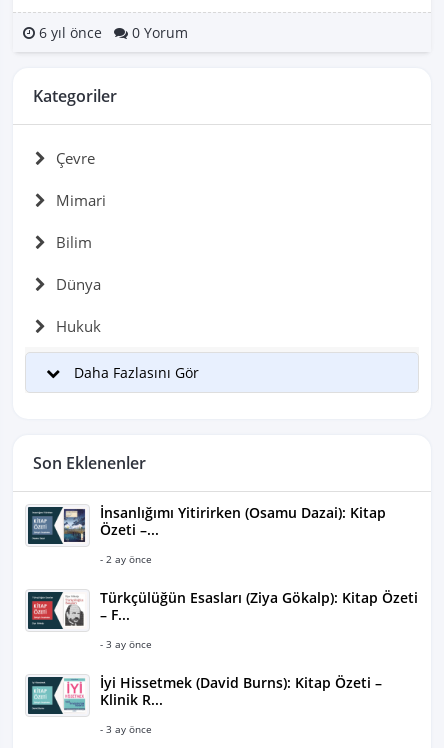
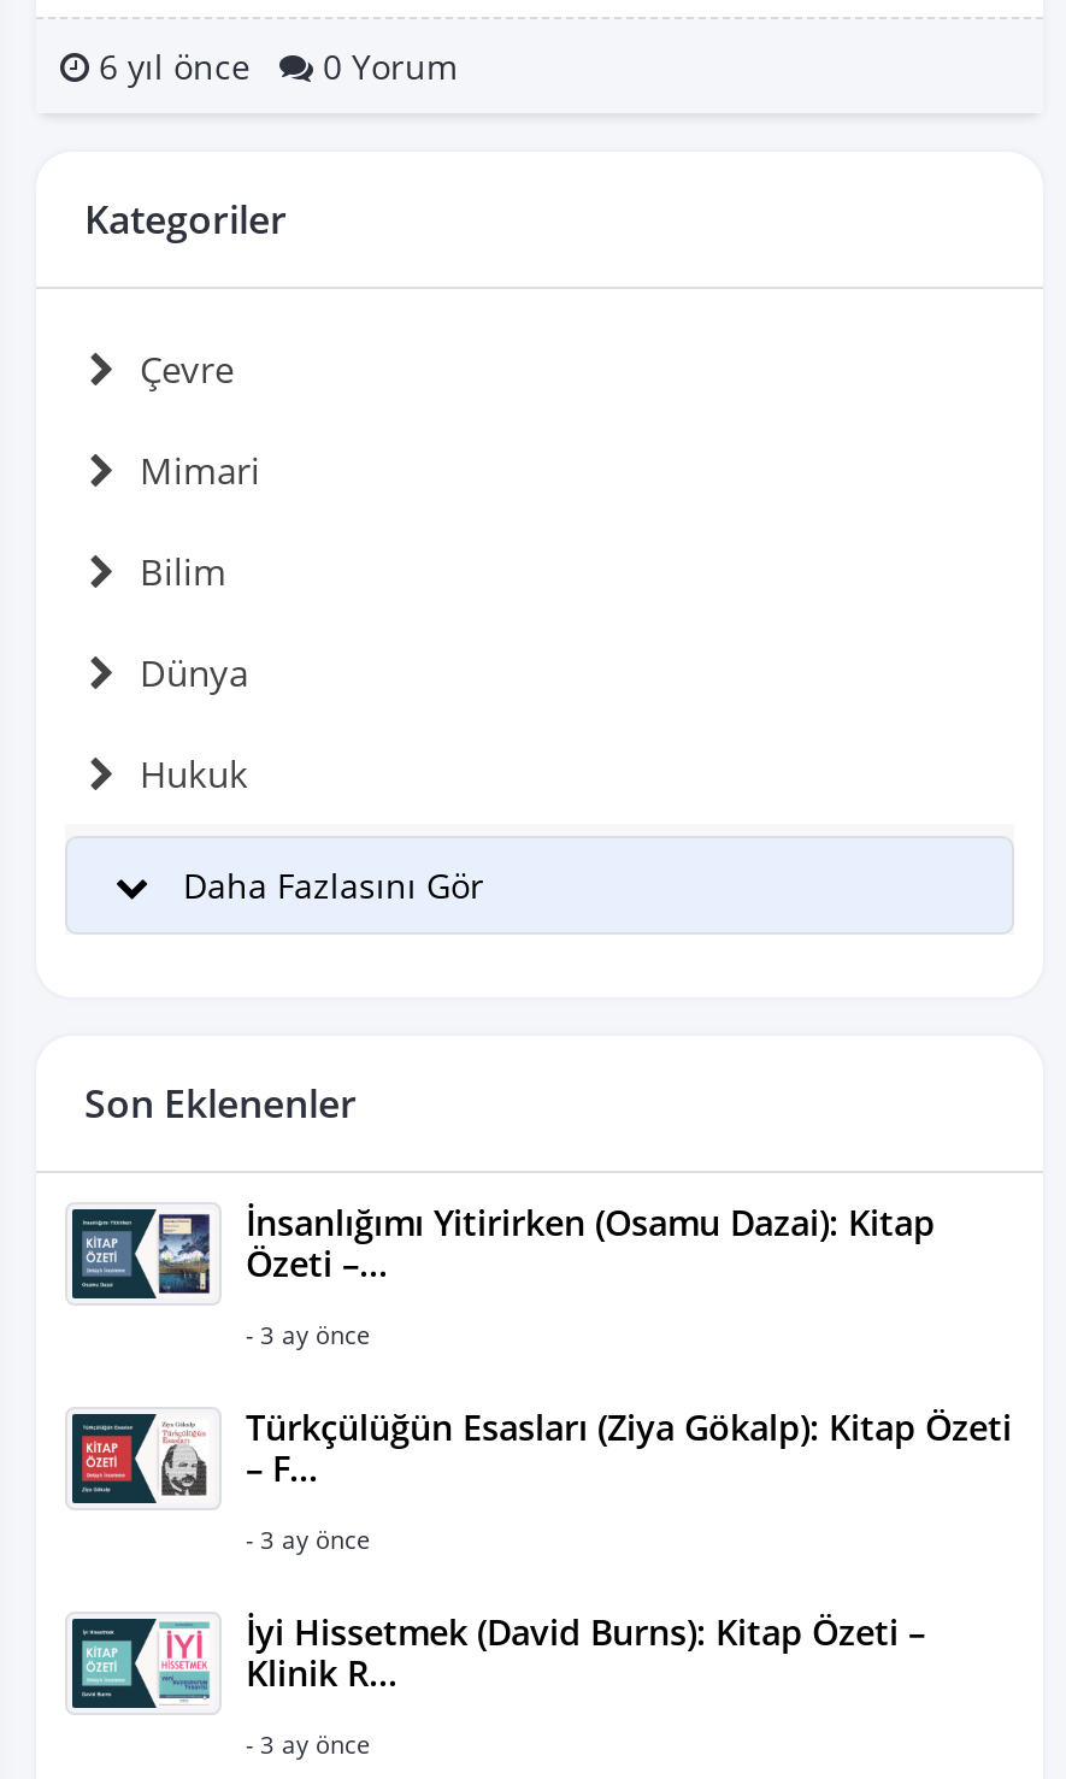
- - 2 ay önce
+ - 3 ay önce
